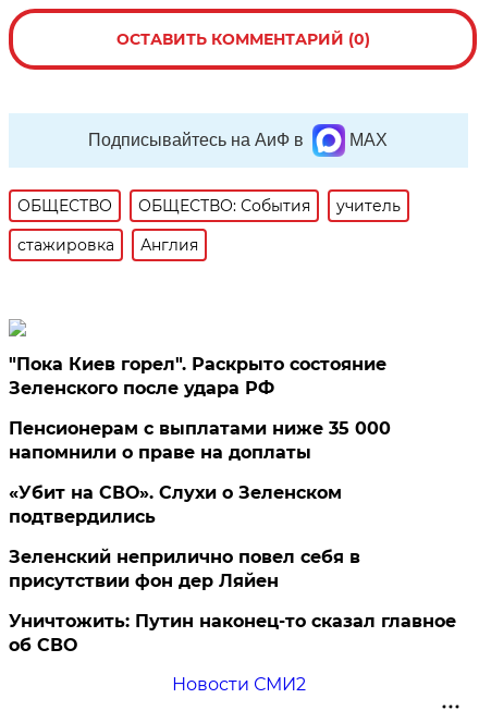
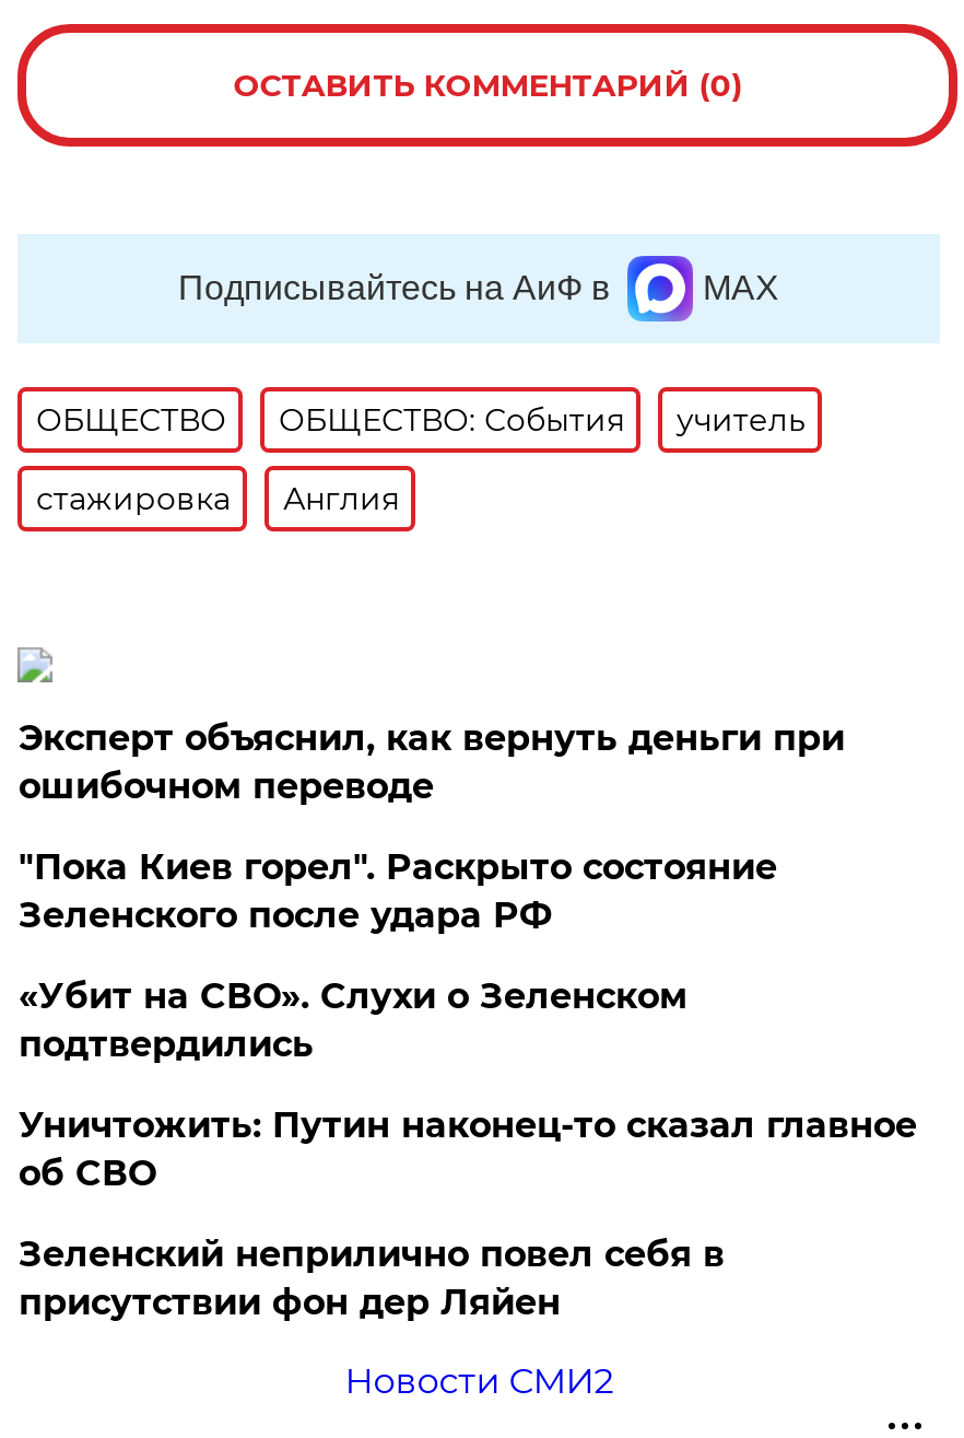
+ Эксперт объяснил, как вернуть деньги при
+ ошибочном переводе

moved down: "Пока Киев горел". Раскрыто состояние | Зеленского после удара РФ

- Пенсионерам с выплатами ниже 35 000
- напомнили о праве на доплаты

moved down: Зеленский неприлично повел cебя в | присутствии фон дер Ляйен

moved up: Уничтожить: Путин наконец-то сказал главное | об СВО
